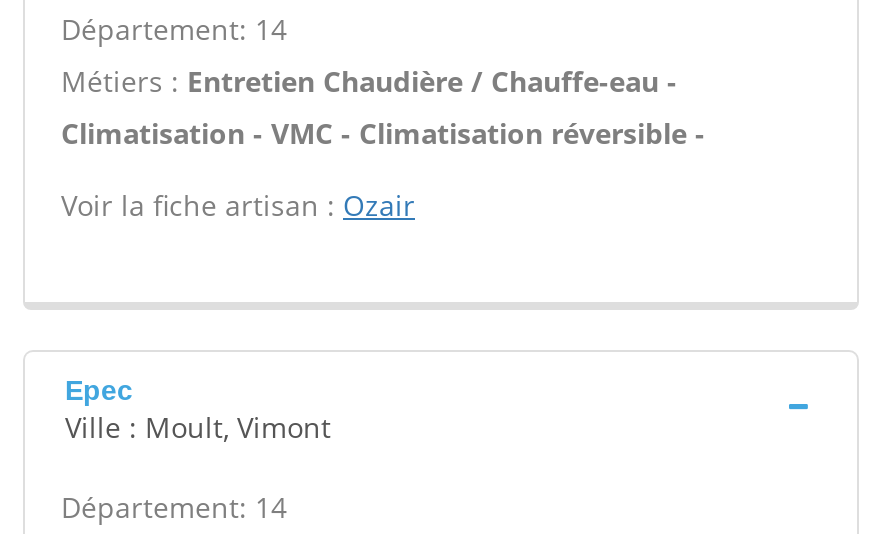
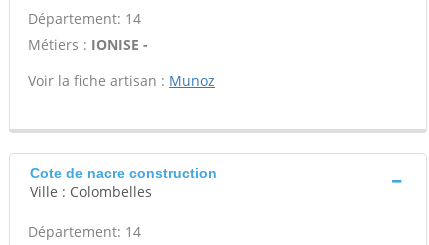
- Métiers : Entretien Chaudière / Chauffe-eau -
- Climatisation - VMC - Climatisation réversible -
+ Métiers : IONISE -

- Voir la fiche artisan : Ozair
+ Voir la fiche artisan : Munoz

- Epec
- Ville : Moult, Vimont
+ Cote de nacre construction
+ Ville : Colombelles
